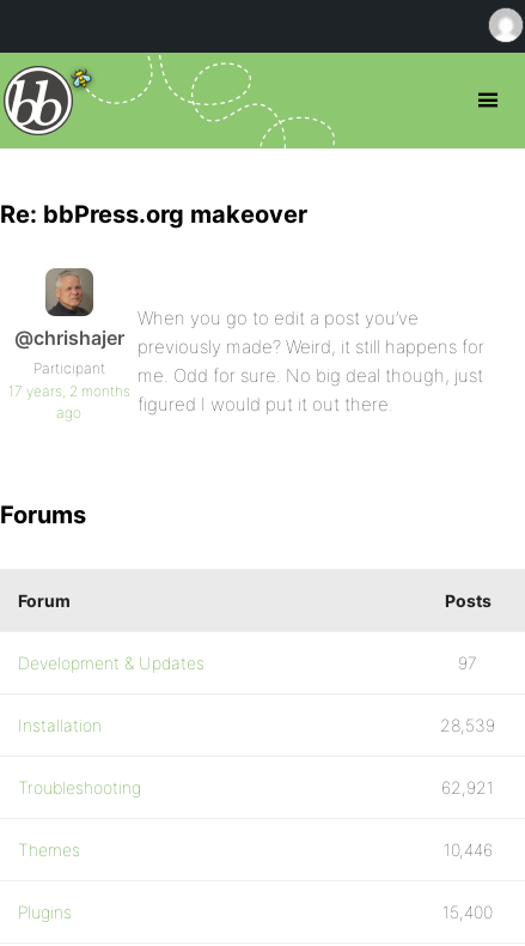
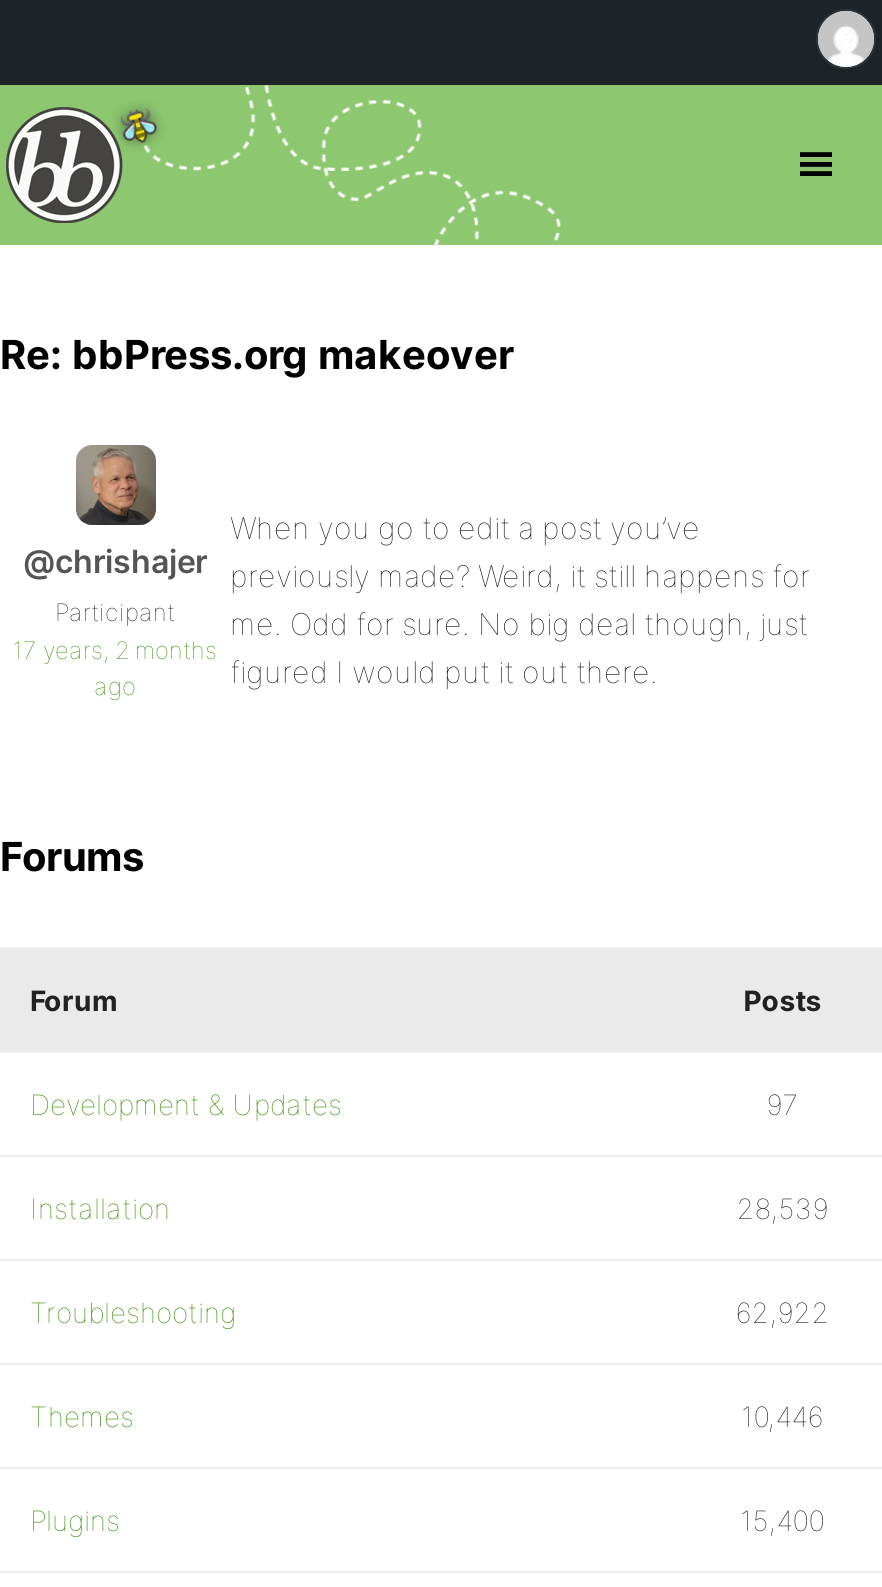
- 62,921
+ 62,922
